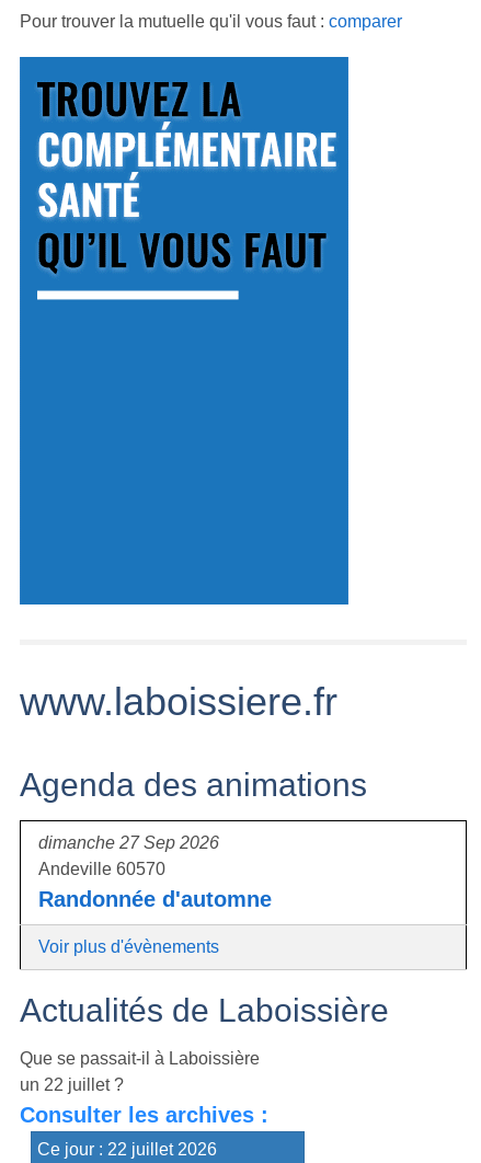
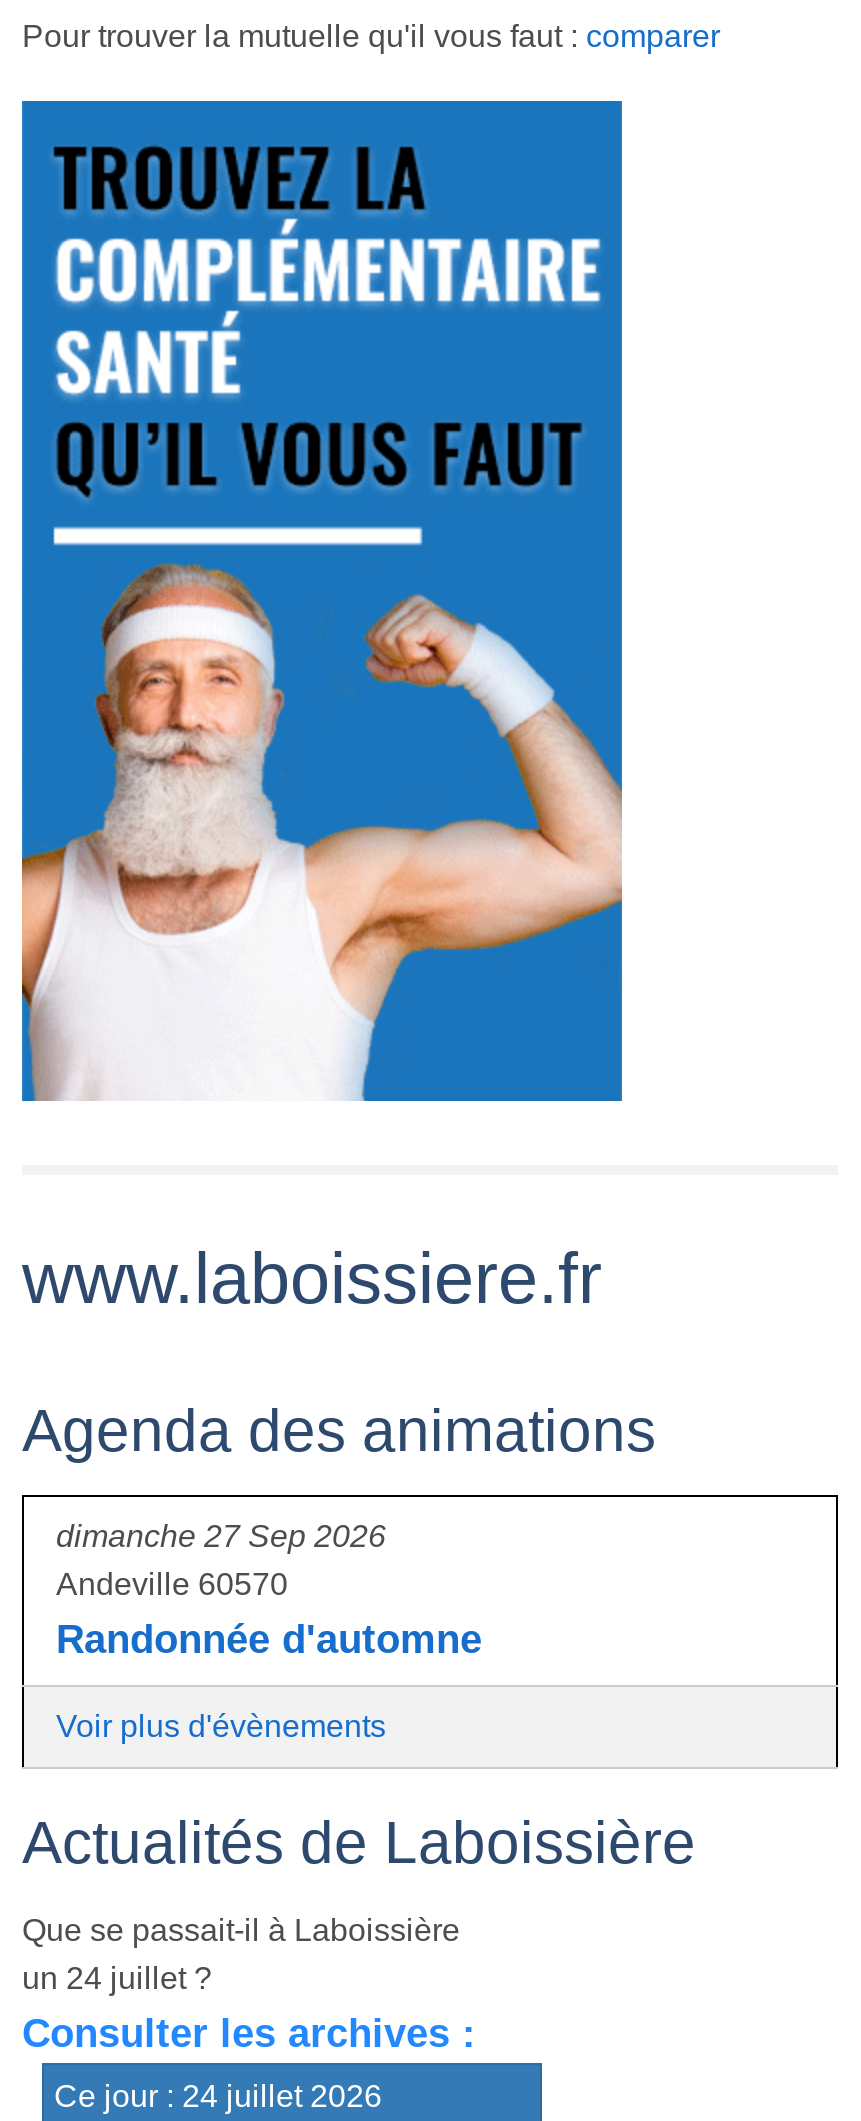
+ [image]

- un 22 juillet ?
+ un 24 juillet ?
